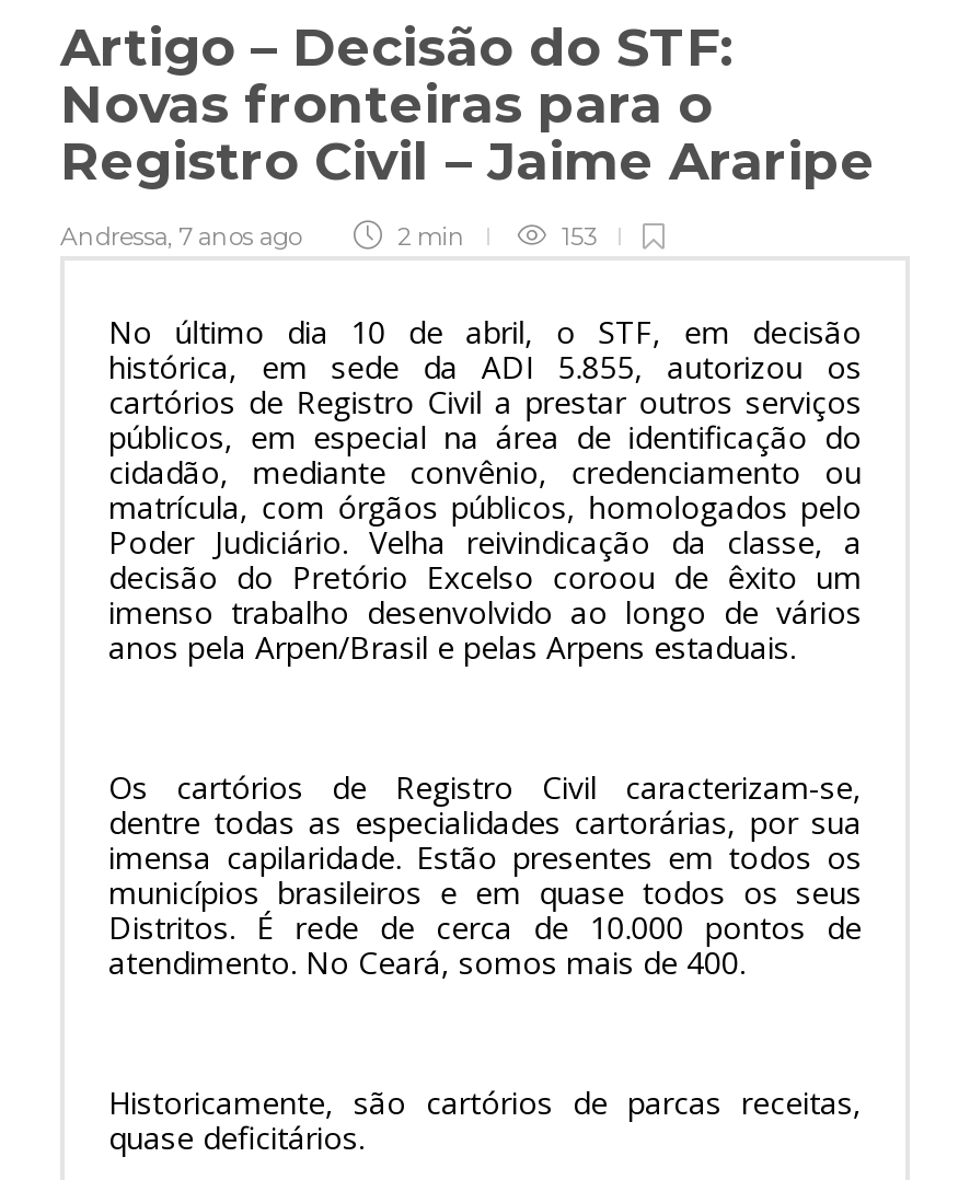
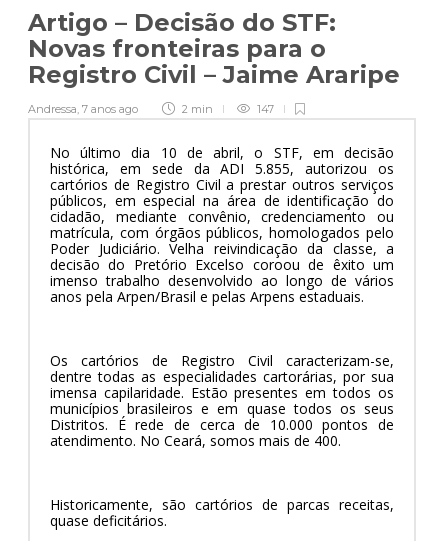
- 153
+ 147
